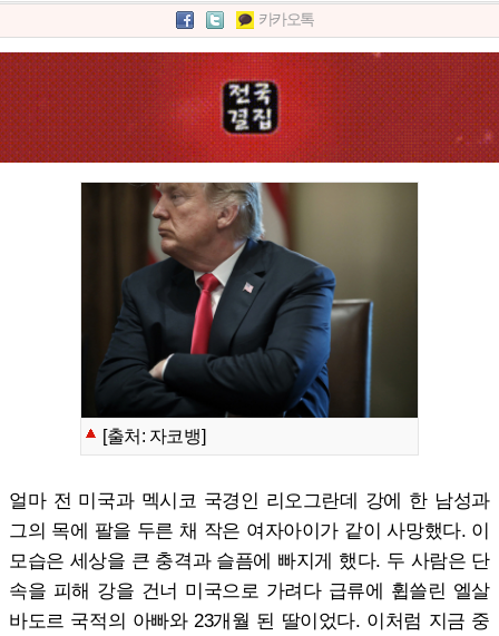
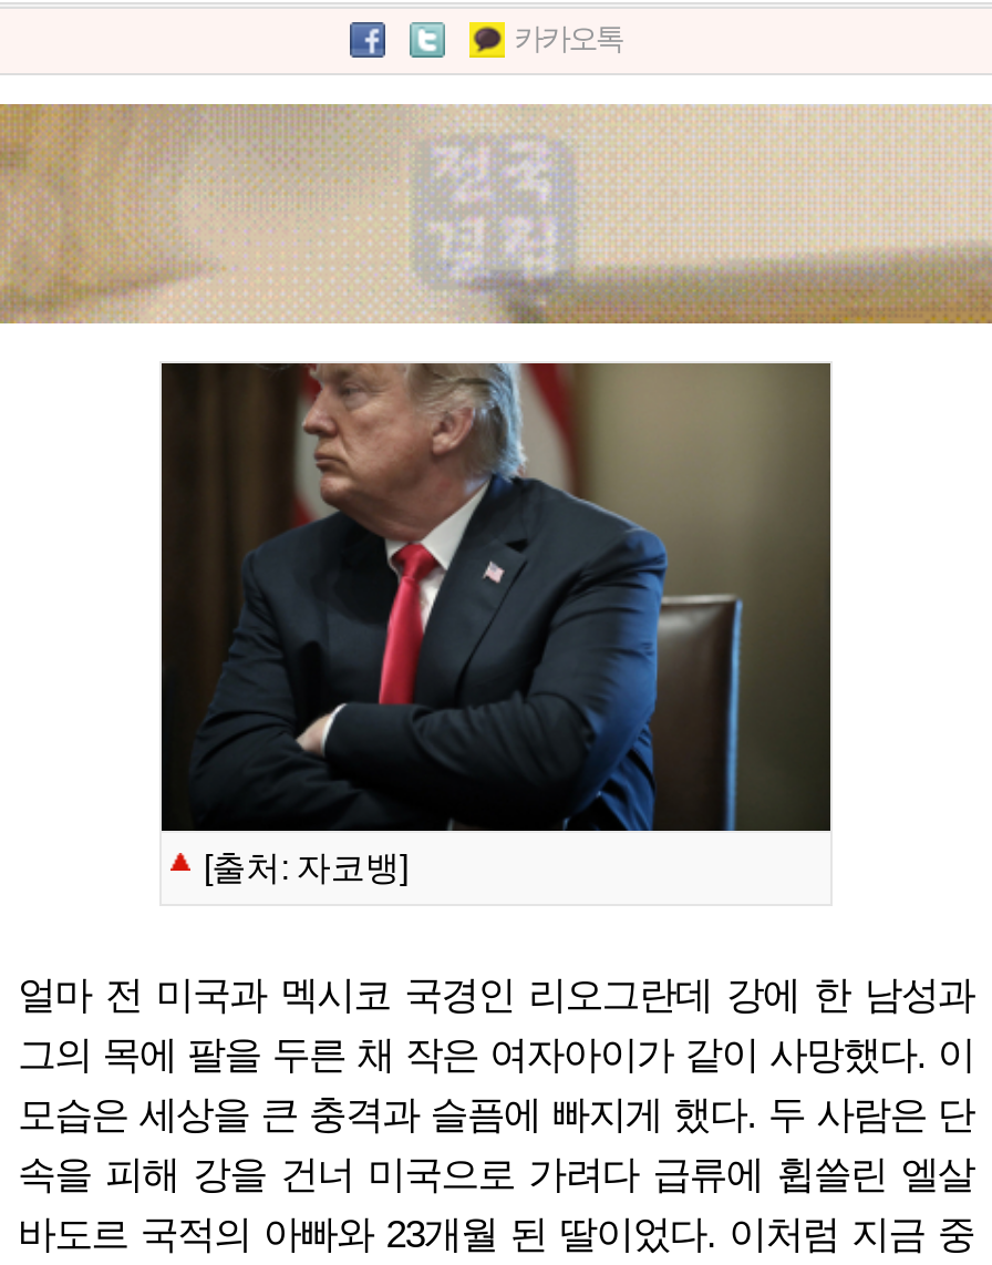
- [image]
+ [image]
